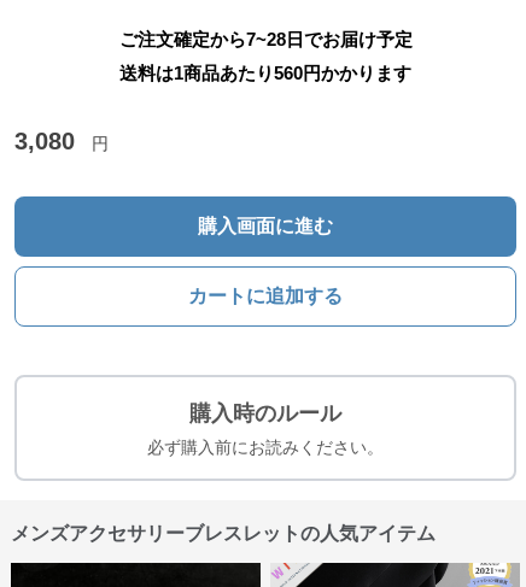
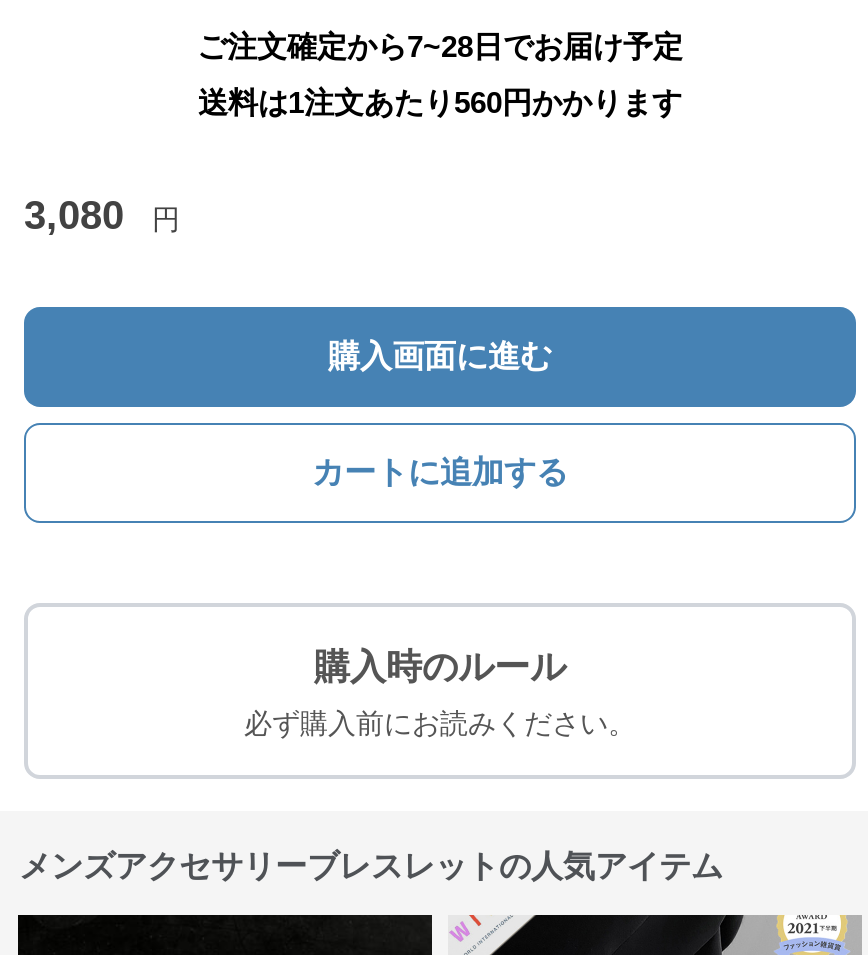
- 送料は1商品あたり560円かかります
+ 送料は1注文あたり560円かかります
